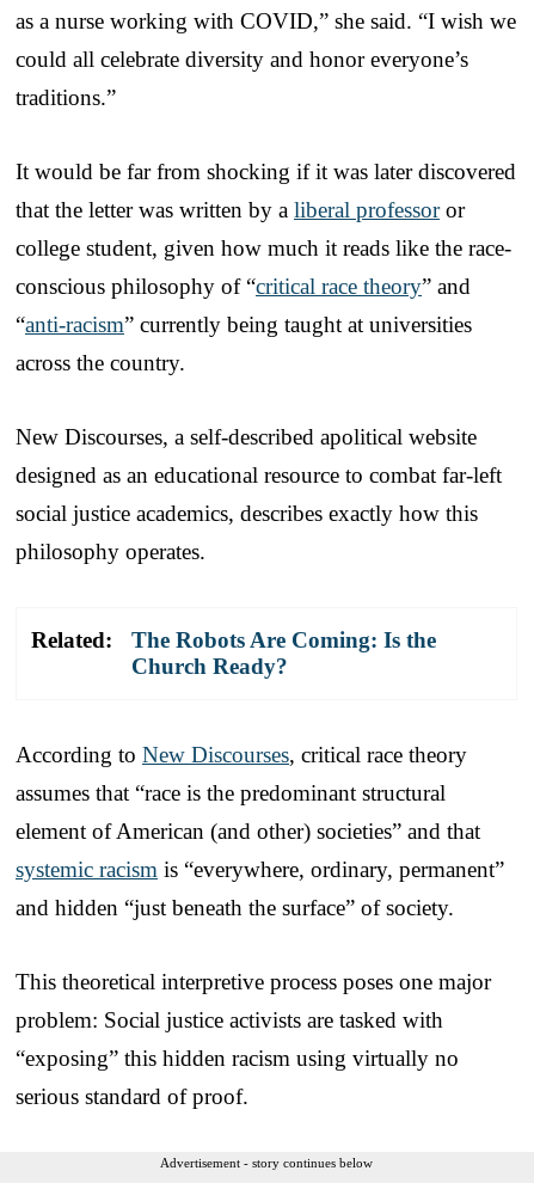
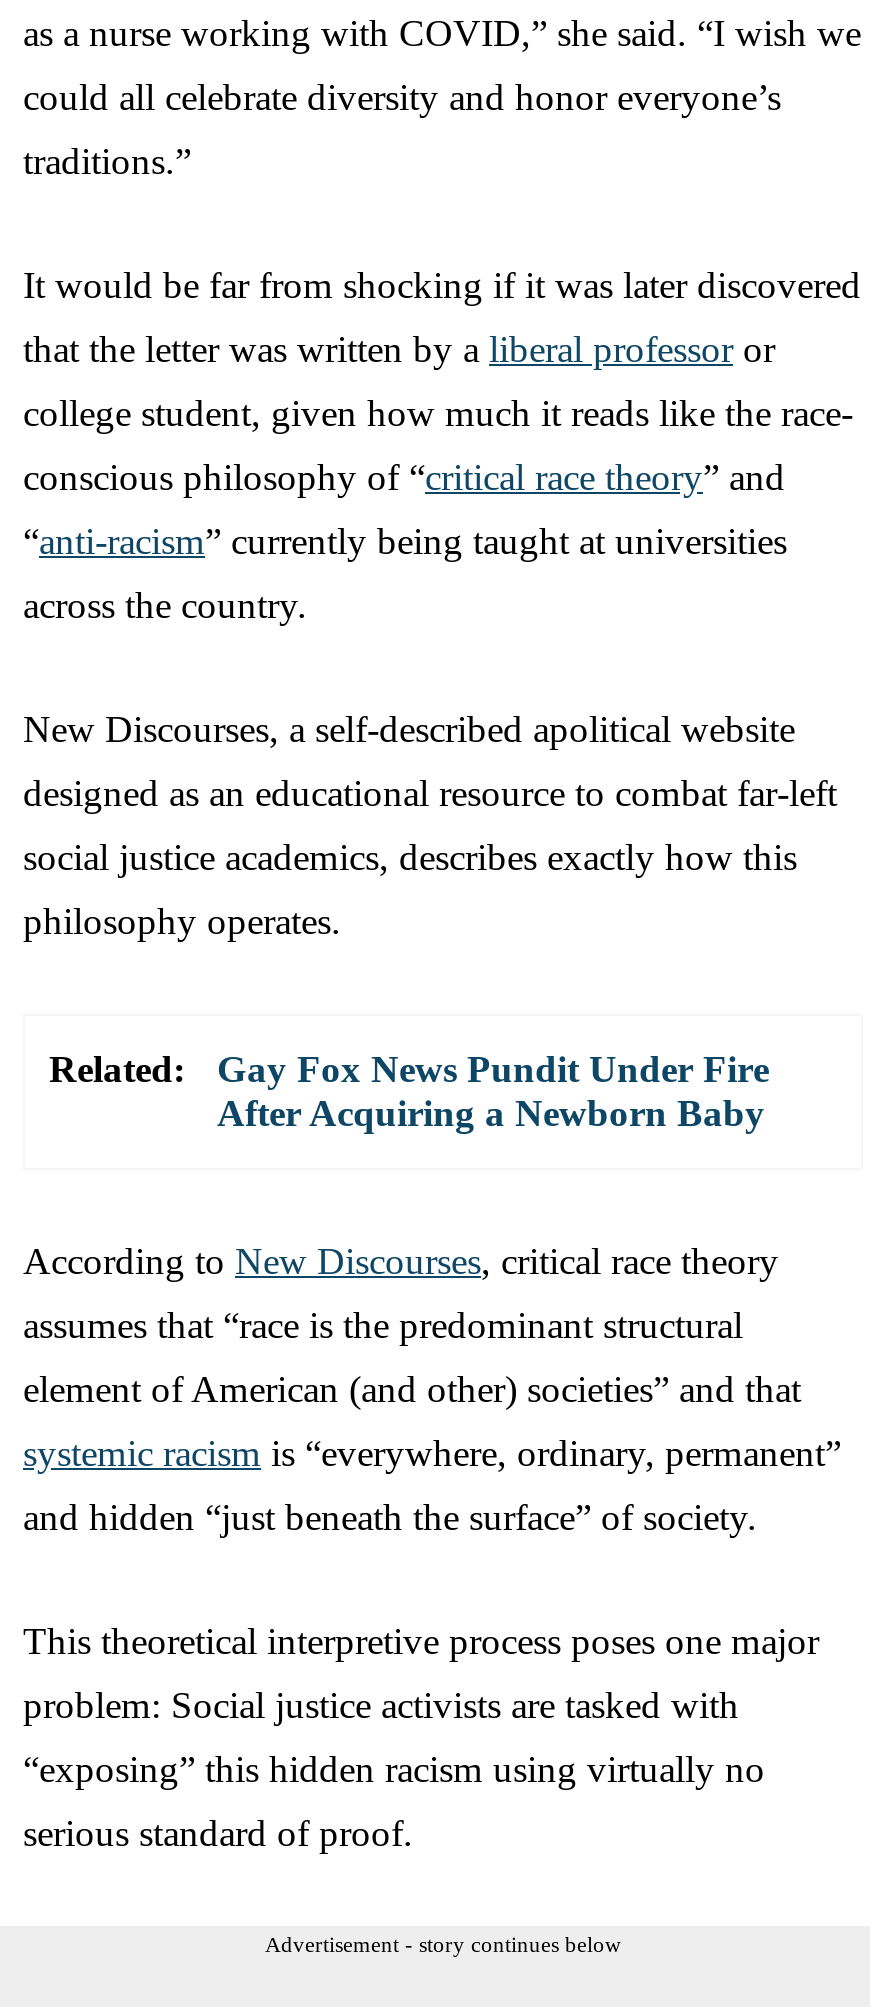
- The Robots Are Coming: Is the
- Church Ready?
+ Gay Fox News Pundit Under Fire
+ After Acquiring a Newborn Baby
